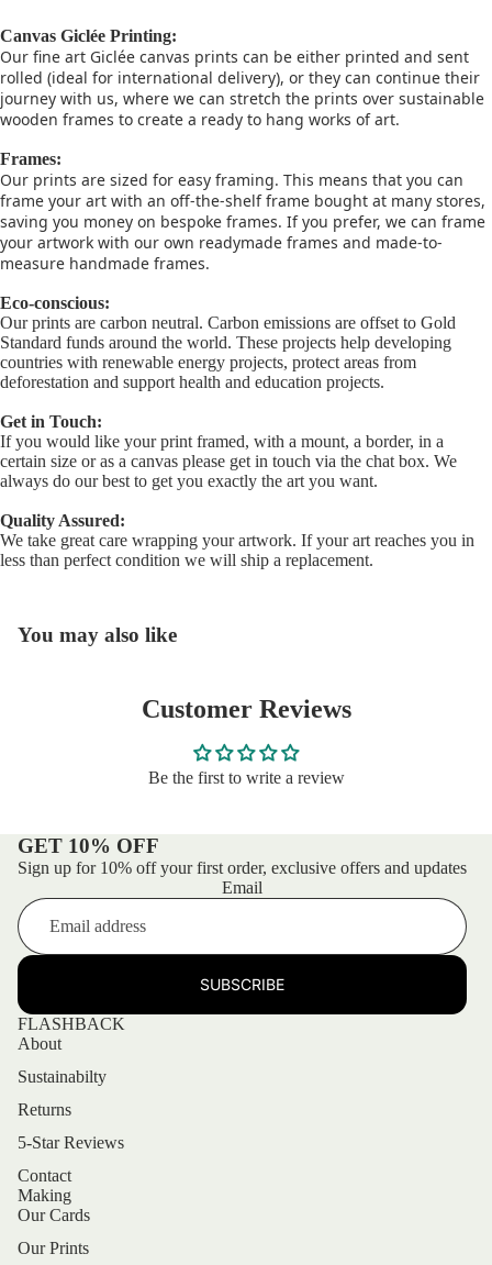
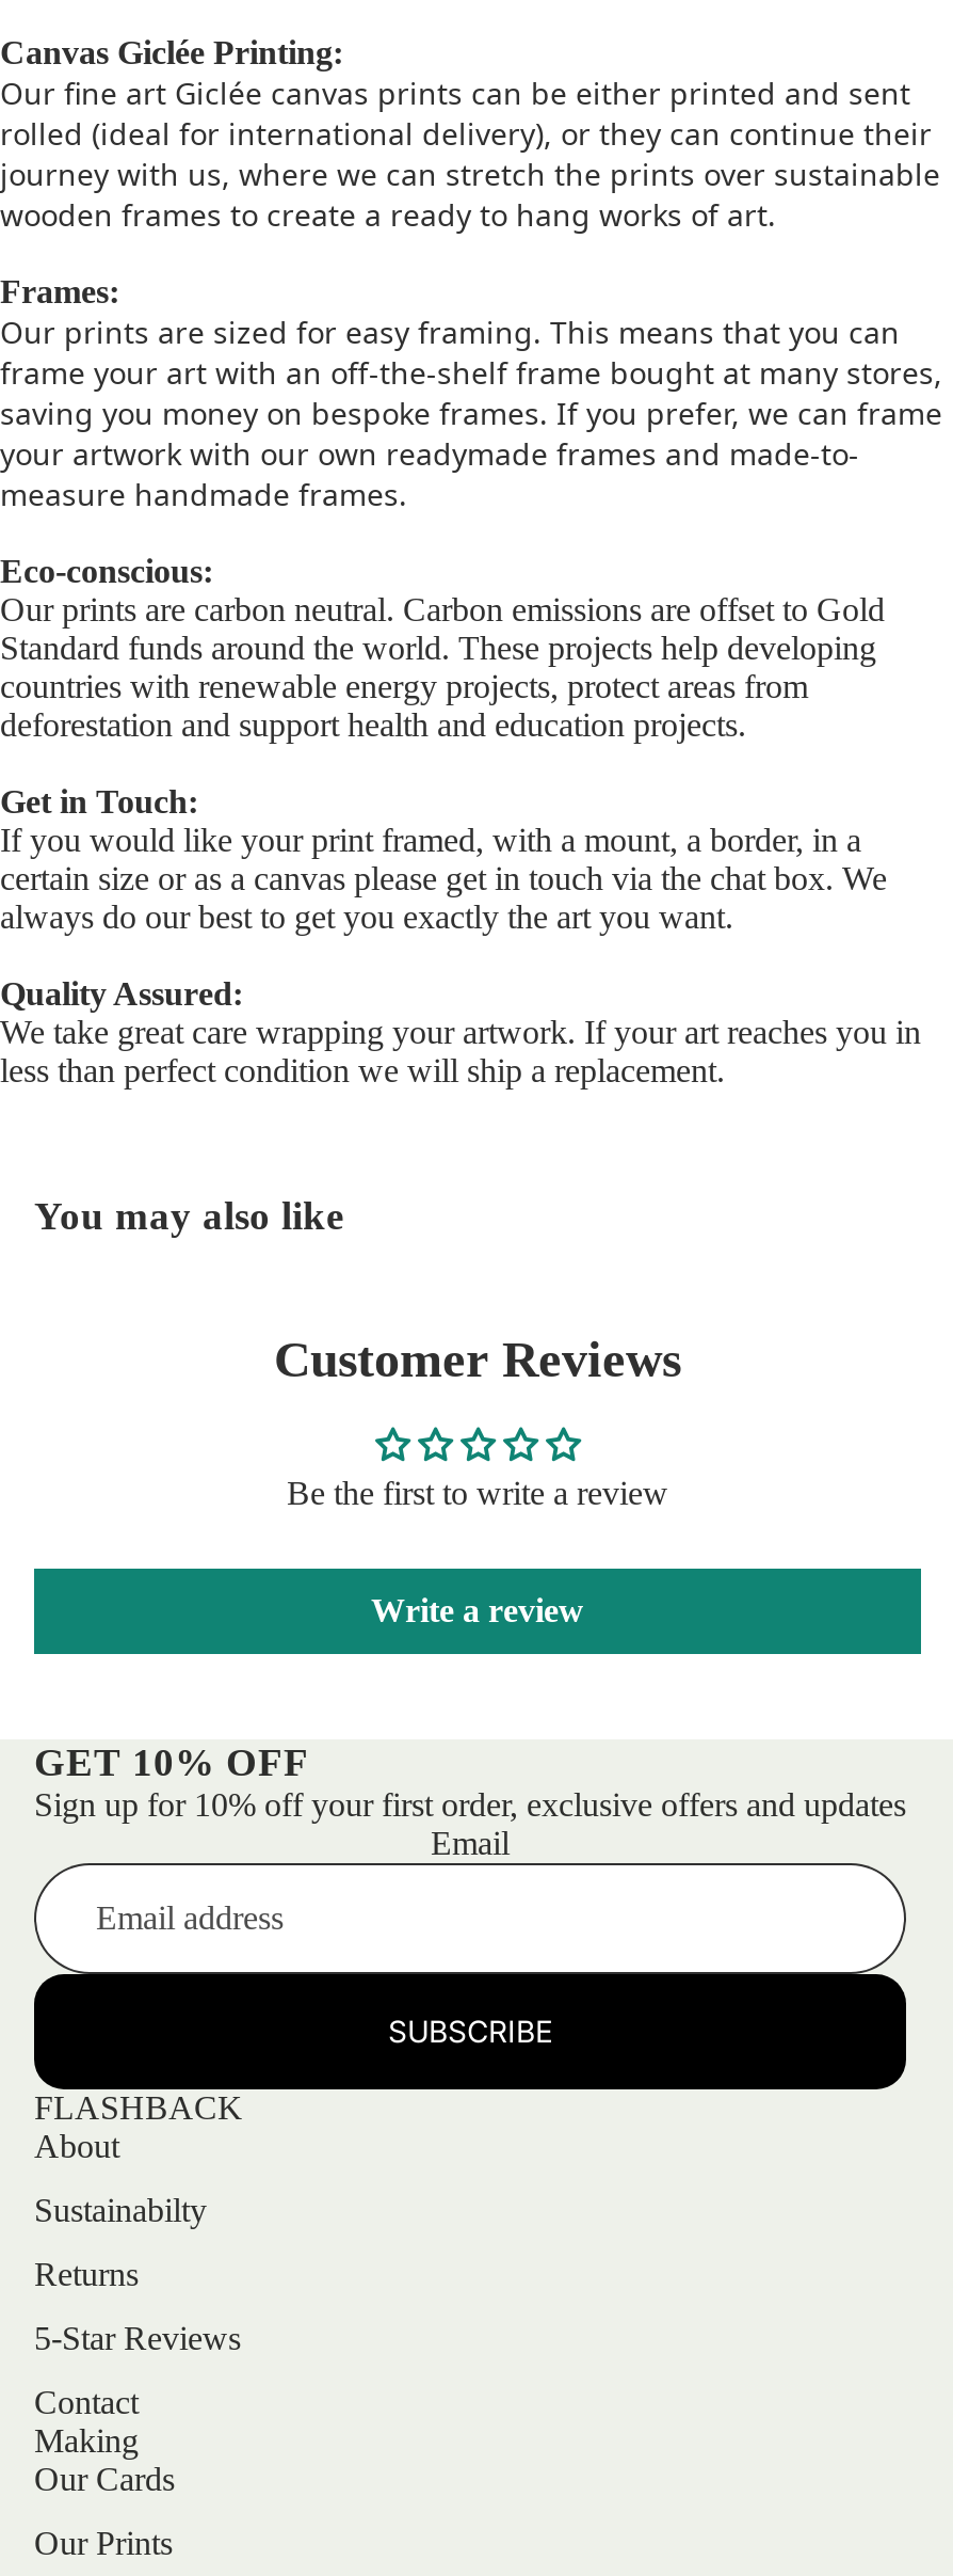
+ Write a review
